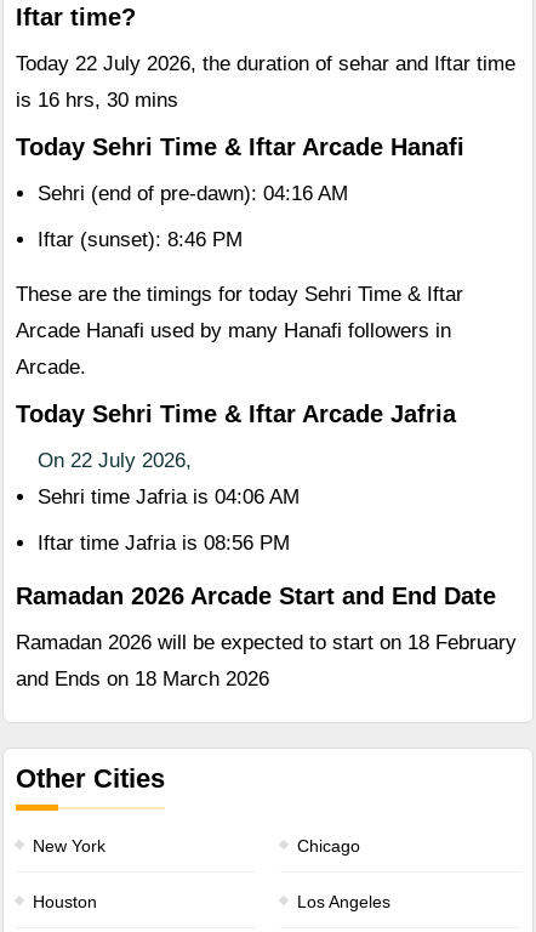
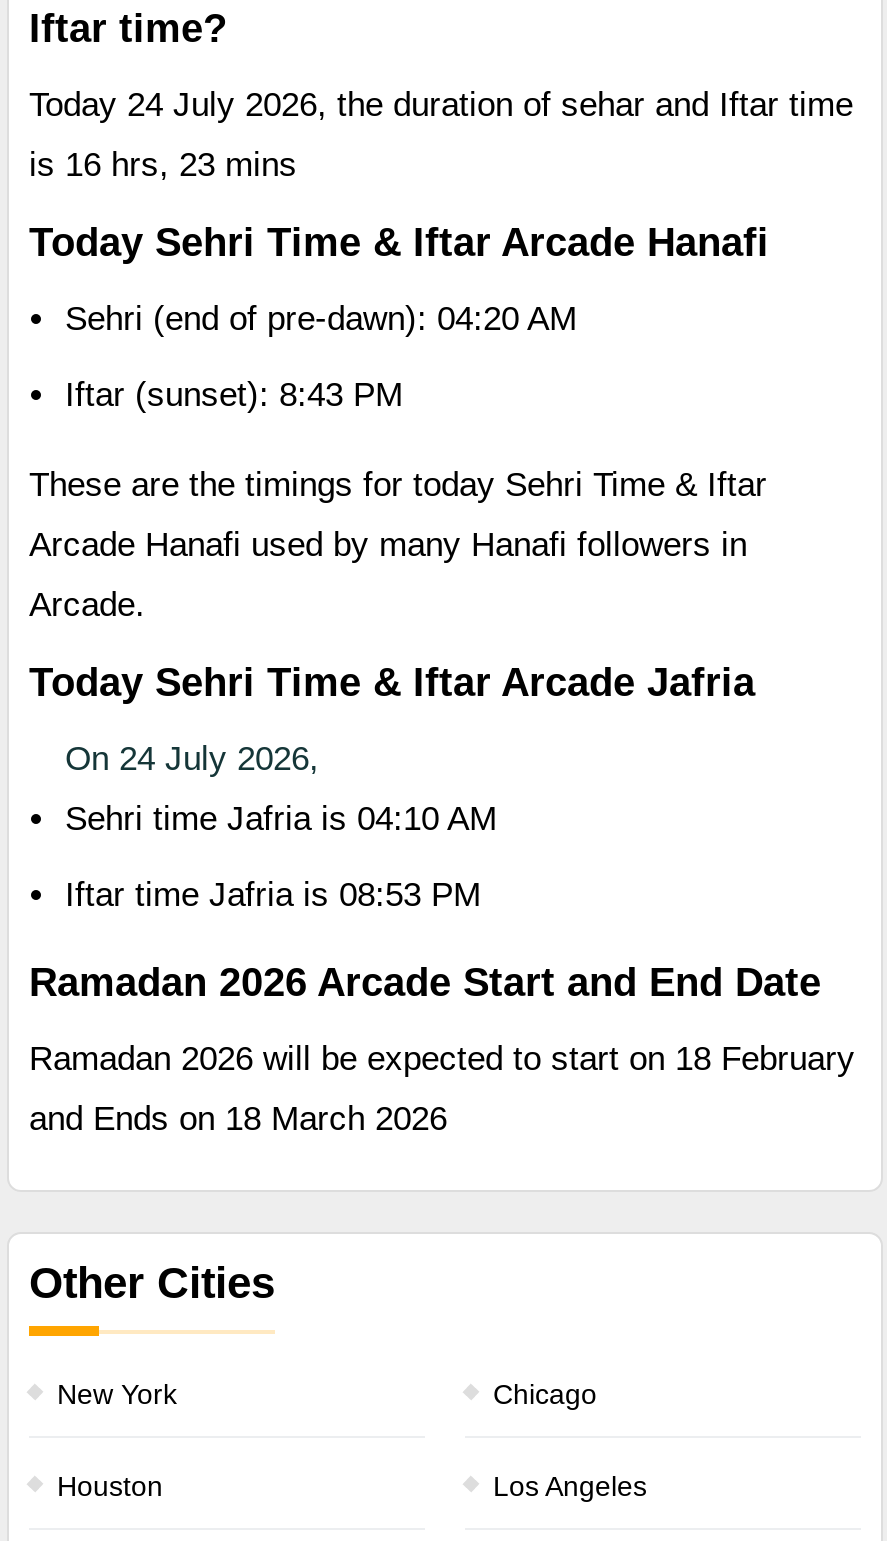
- Today 22 July 2026, the duration of sehar and Iftar time
+ Today 24 July 2026, the duration of sehar and Iftar time

- is 16 hrs, 30 mins
+ is 16 hrs, 23 mins

- Sehri (end of pre-dawn): 04:16 AM
+ Sehri (end of pre-dawn): 04:20 AM

- Iftar (sunset): 8:46 PM
+ Iftar (sunset): 8:43 PM

- On 22 July 2026,
+ On 24 July 2026,

- Sehri time Jafria is 04:06 AM
+ Sehri time Jafria is 04:10 AM

- Iftar time Jafria is 08:56 PM
+ Iftar time Jafria is 08:53 PM
